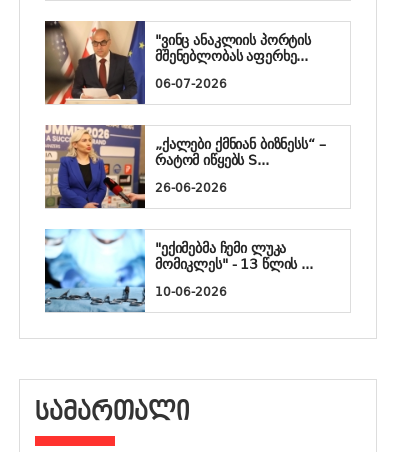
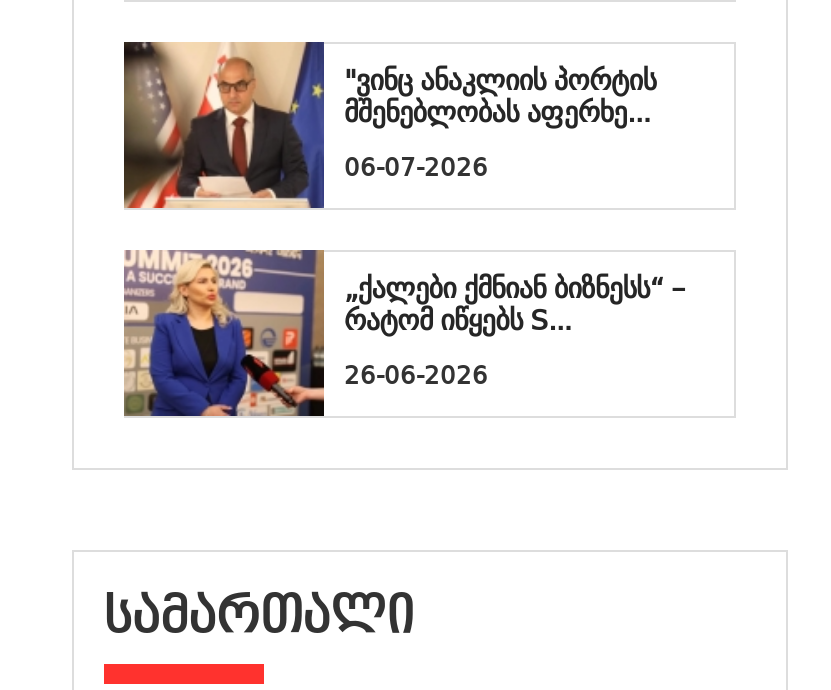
- [image]
- "ექიმებმა ჩემი ლუკა
- მომიკლეს" - 13 წლის ...
- 10-06-2026
